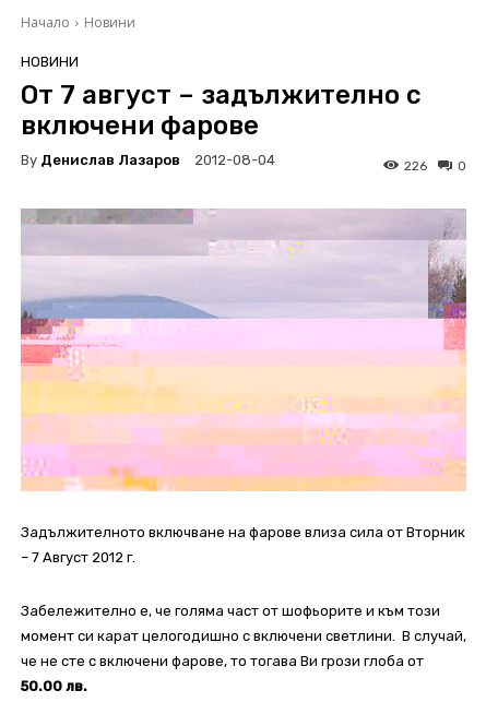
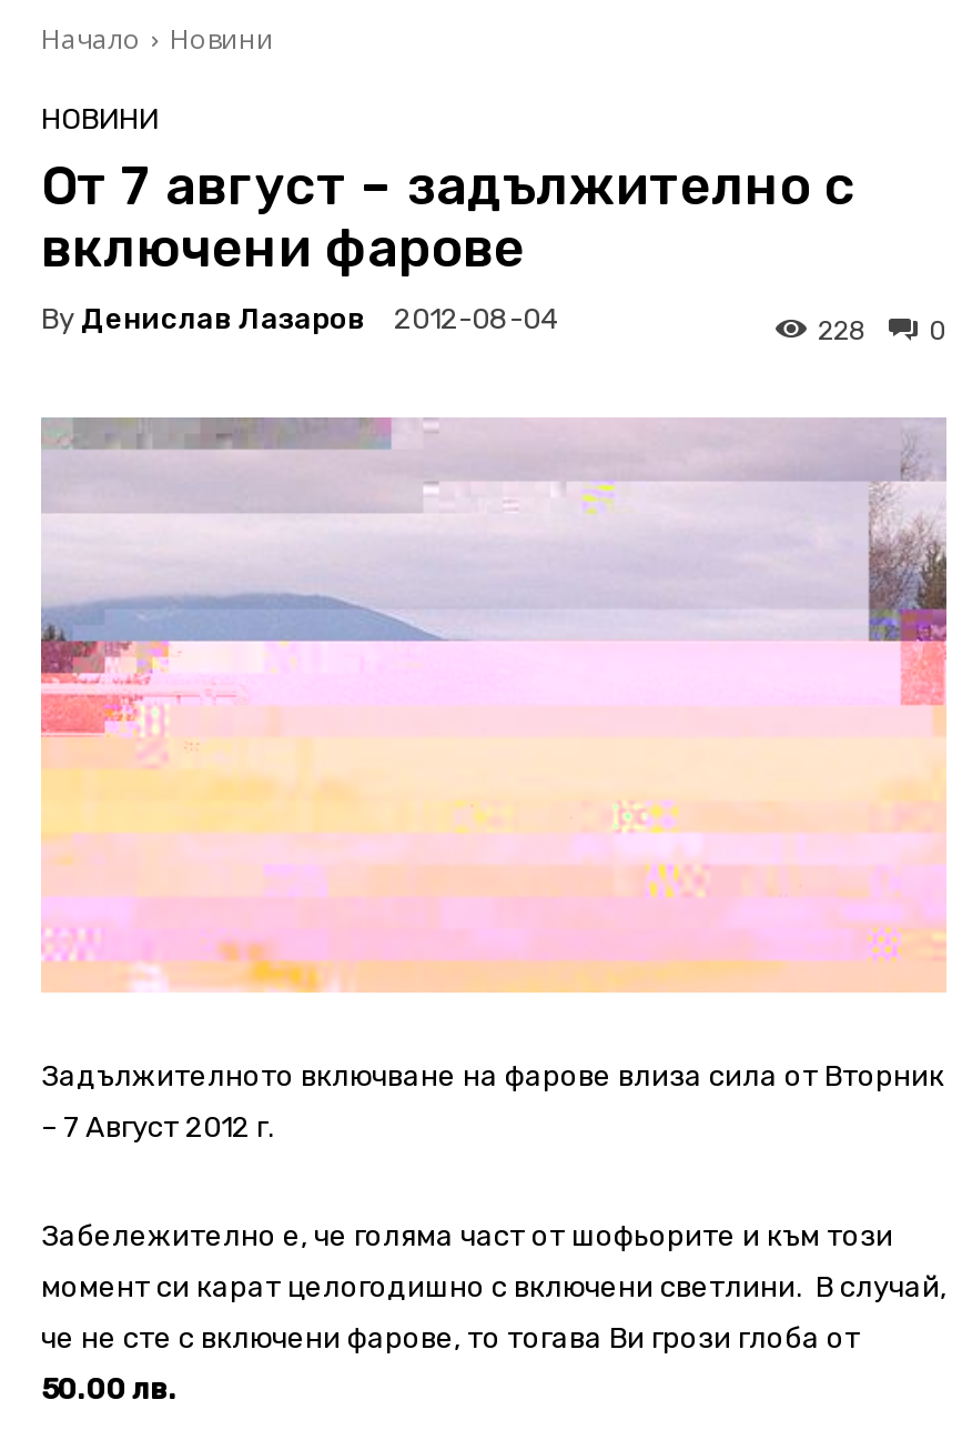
- 226 0
+ 228 0
